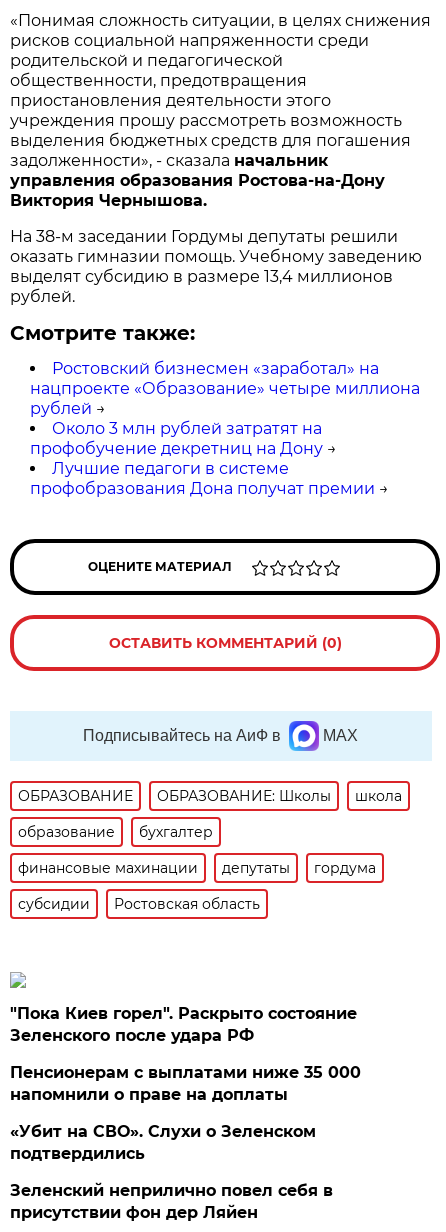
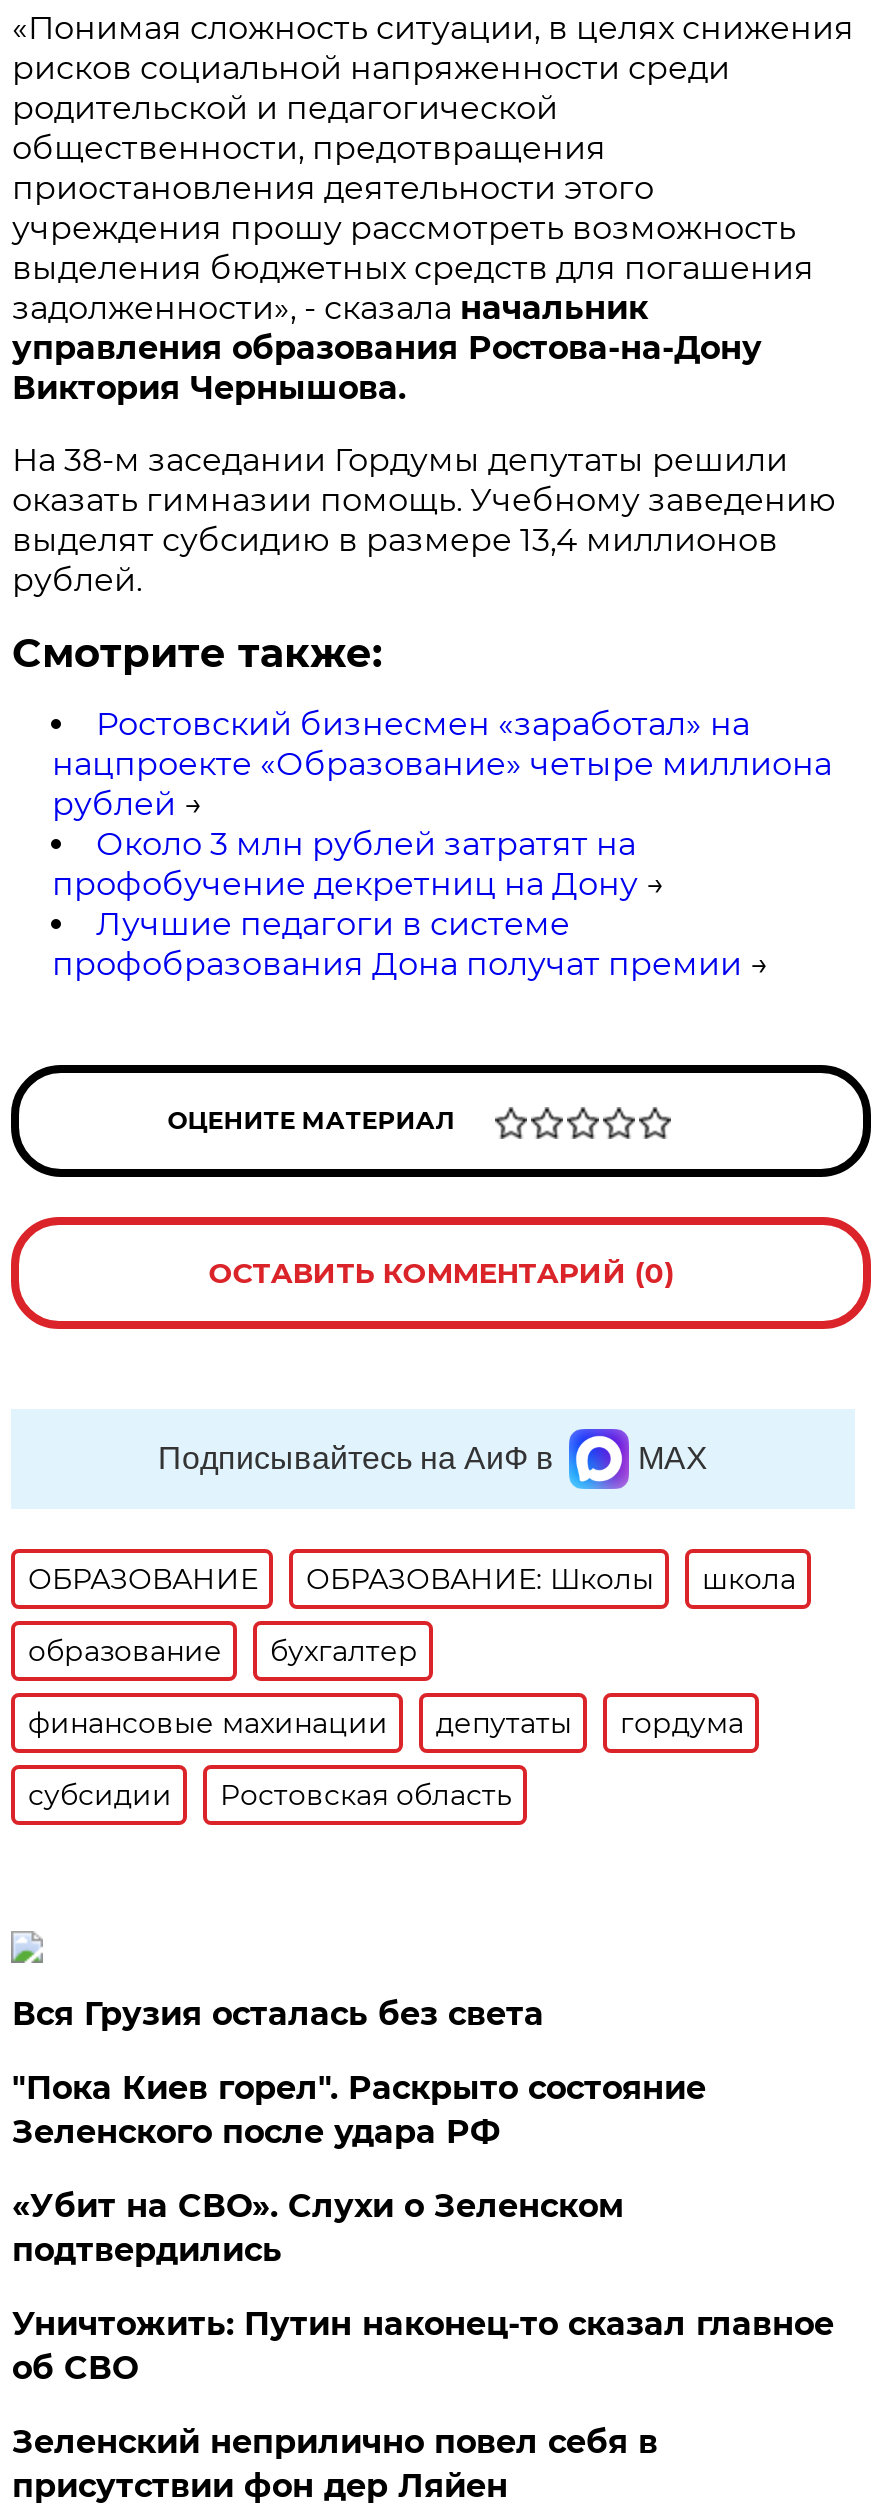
+ Вся Грузия осталась без света

- Пенсионерам с выплатами ниже 35 000
- напомнили о праве на доплаты

moved up: «Убит на СВО». Слухи о Зеленском | подтвердились

+ Уничтожить: Путин наконец-то сказал главное
+ об СВО
